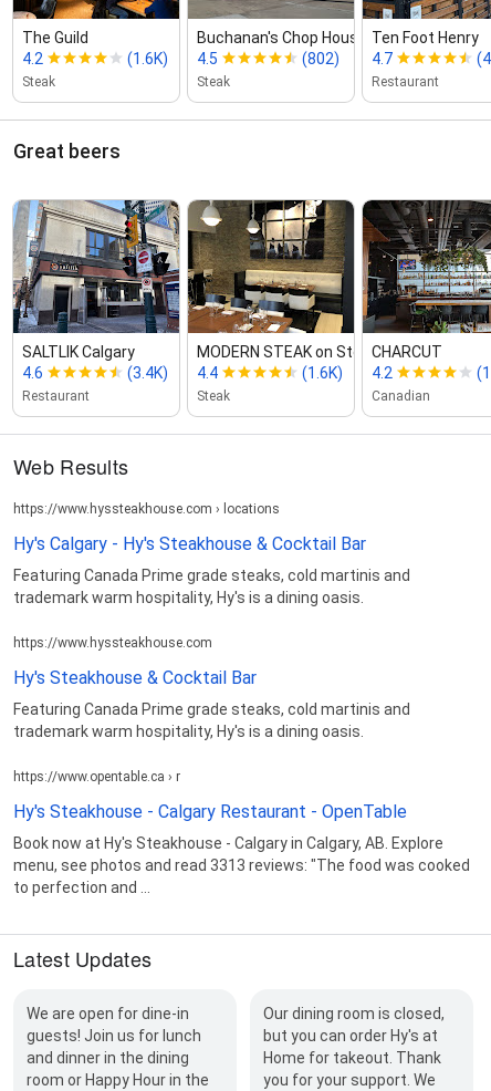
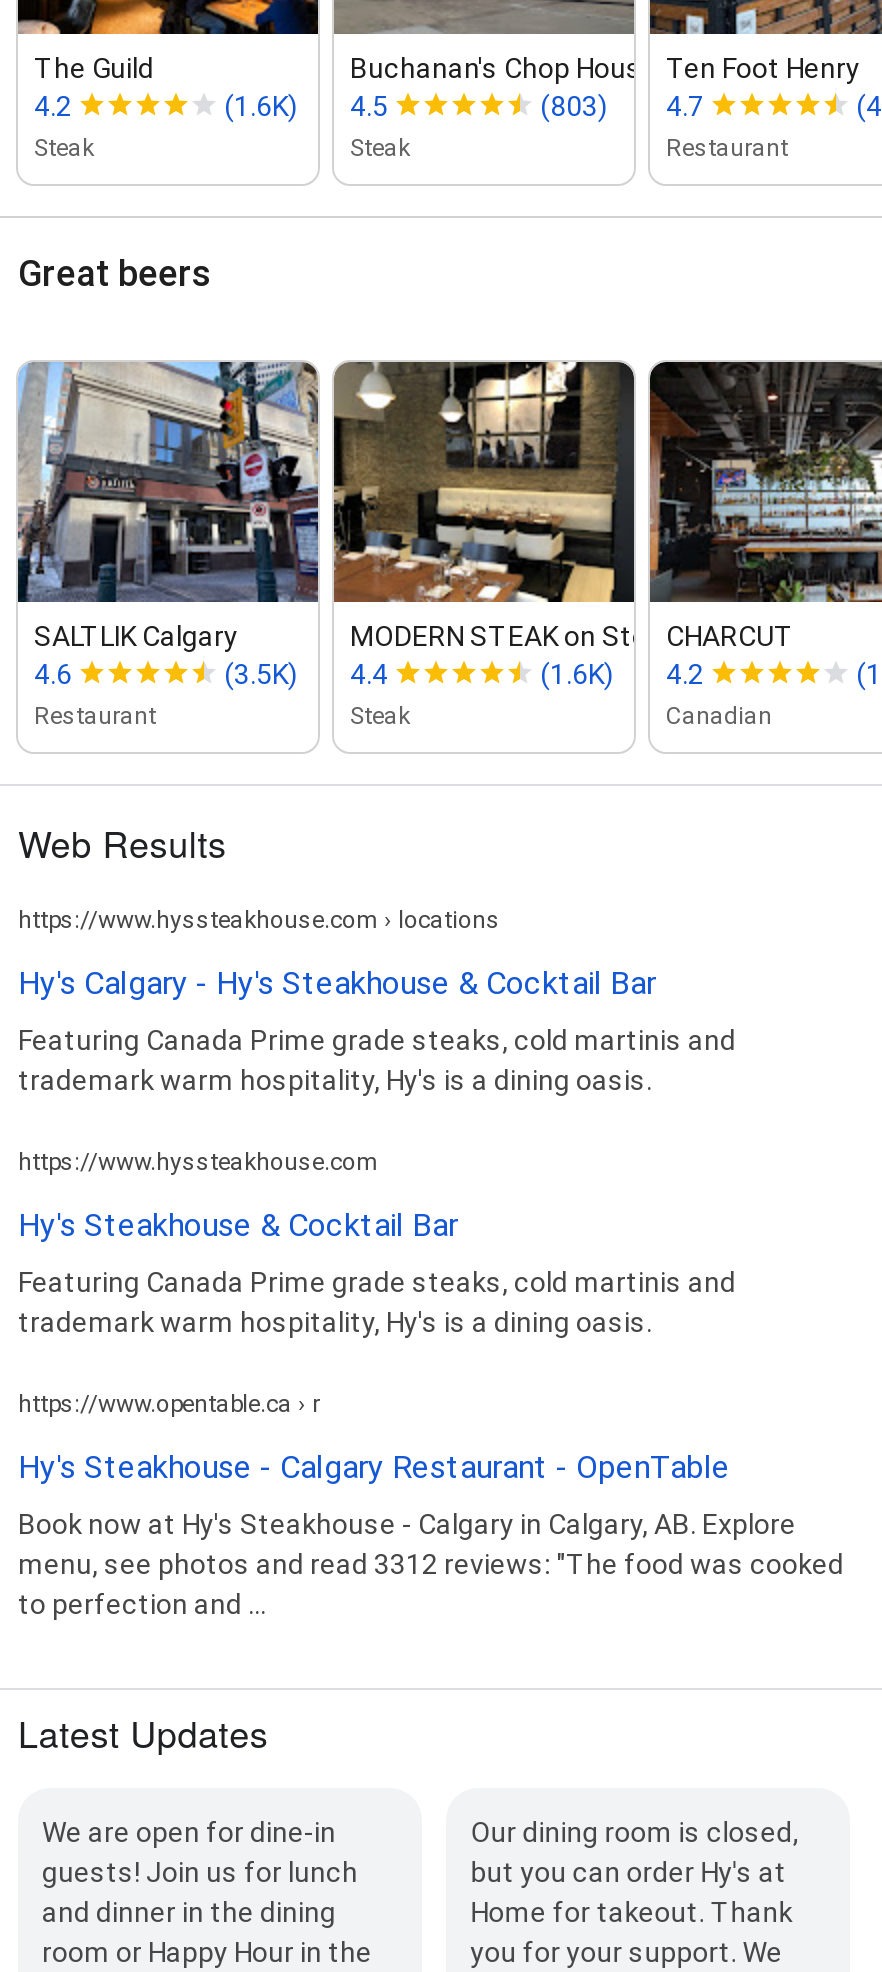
- (802) 4.7
+ (803) 4.7

- (3.4K) 4.4
+ (3.5K) 4.4

- menu, see photos and read 3313 reviews: "The food was cooked
+ menu, see photos and read 3312 reviews: "The food was cooked
